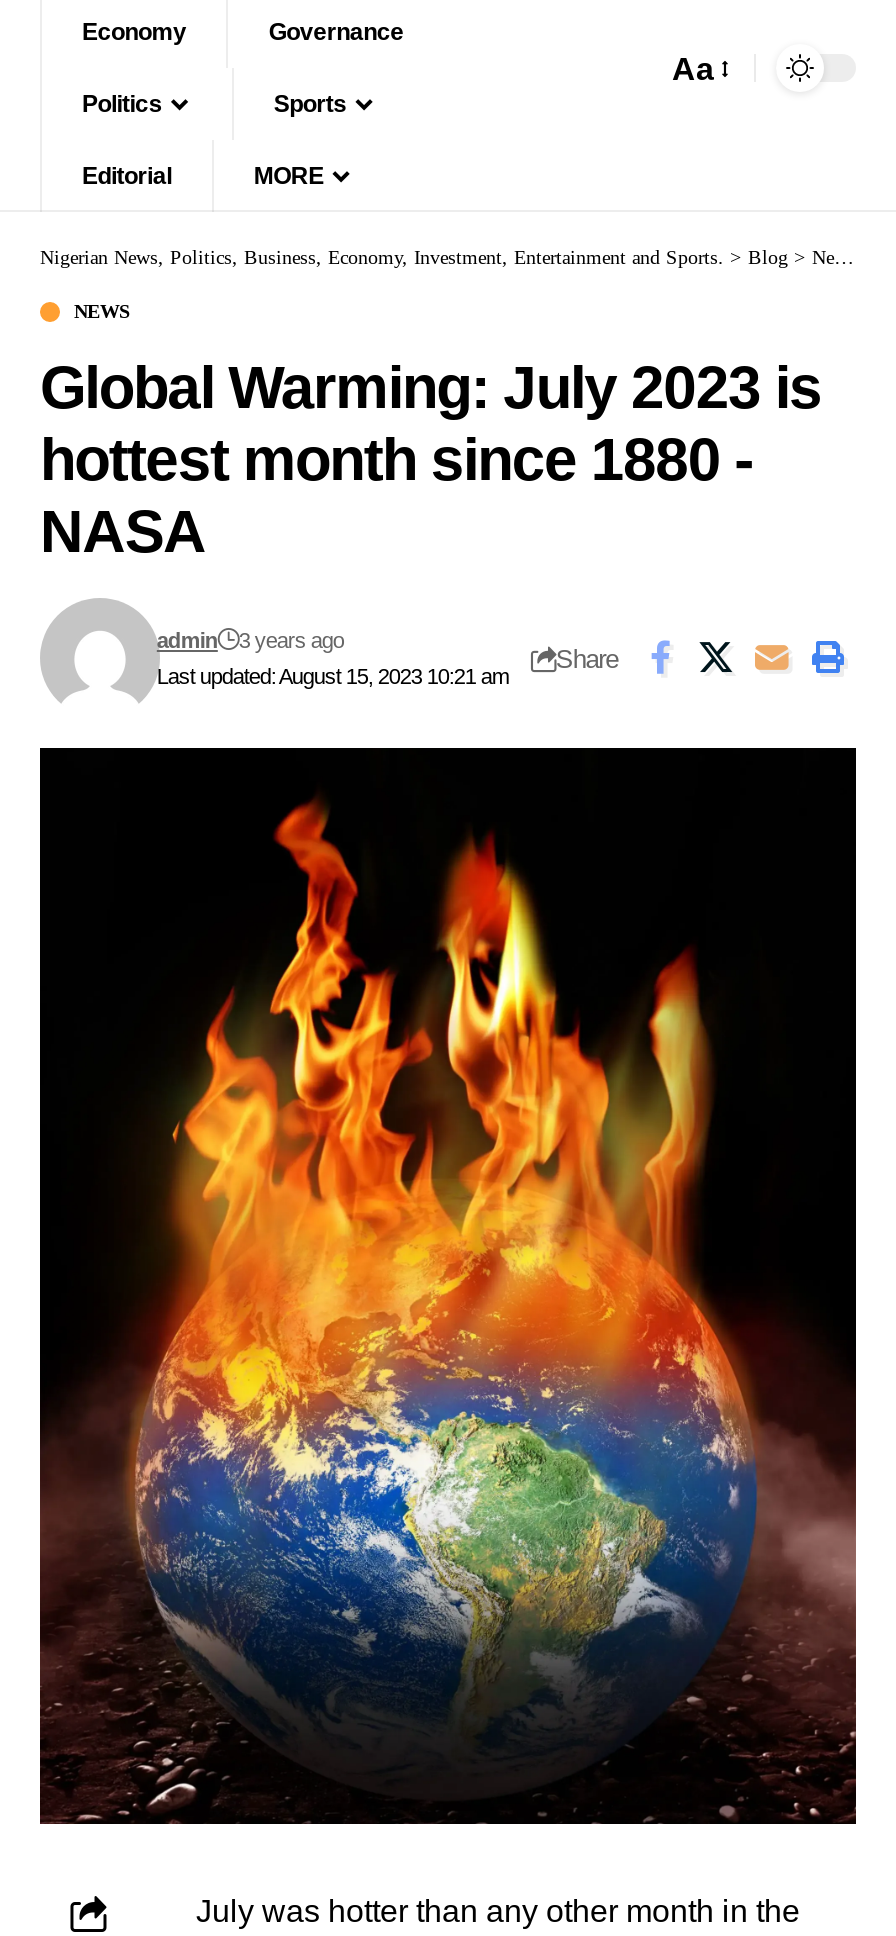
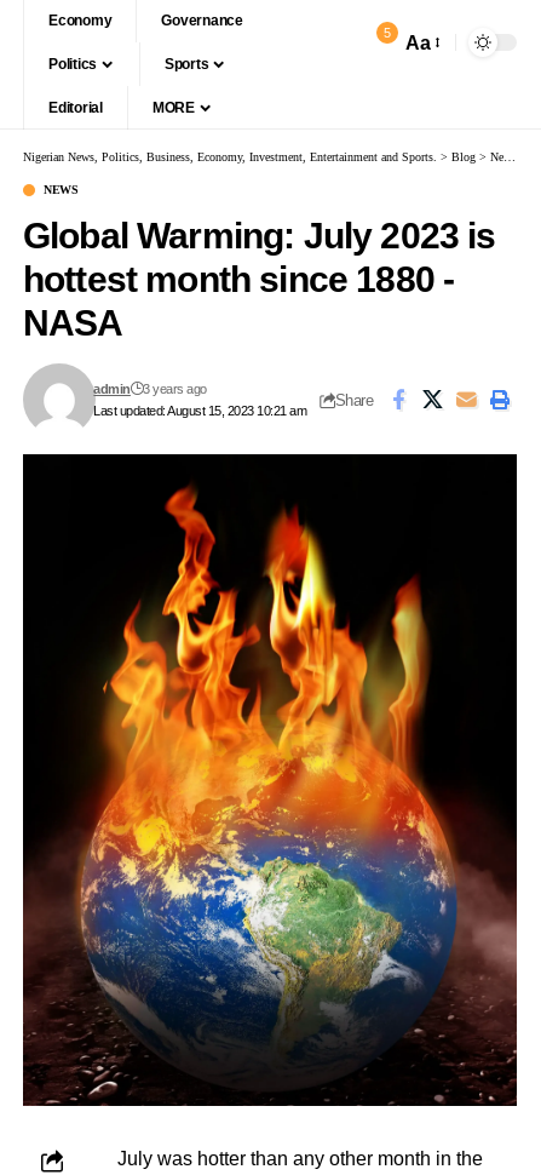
+ 5
